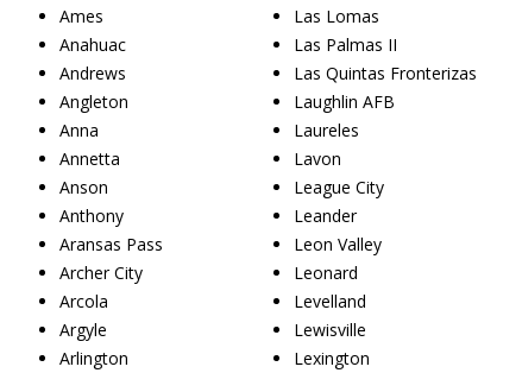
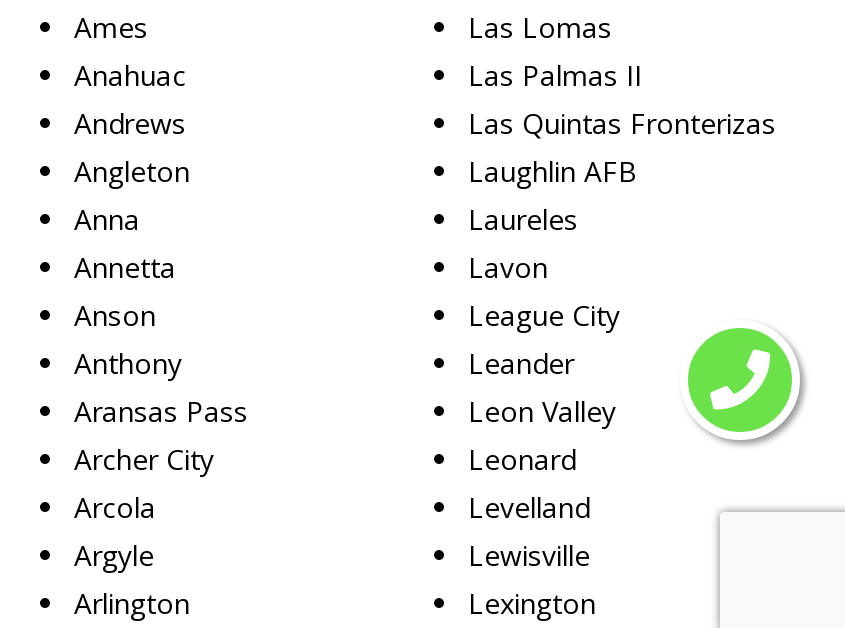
+ [image]
